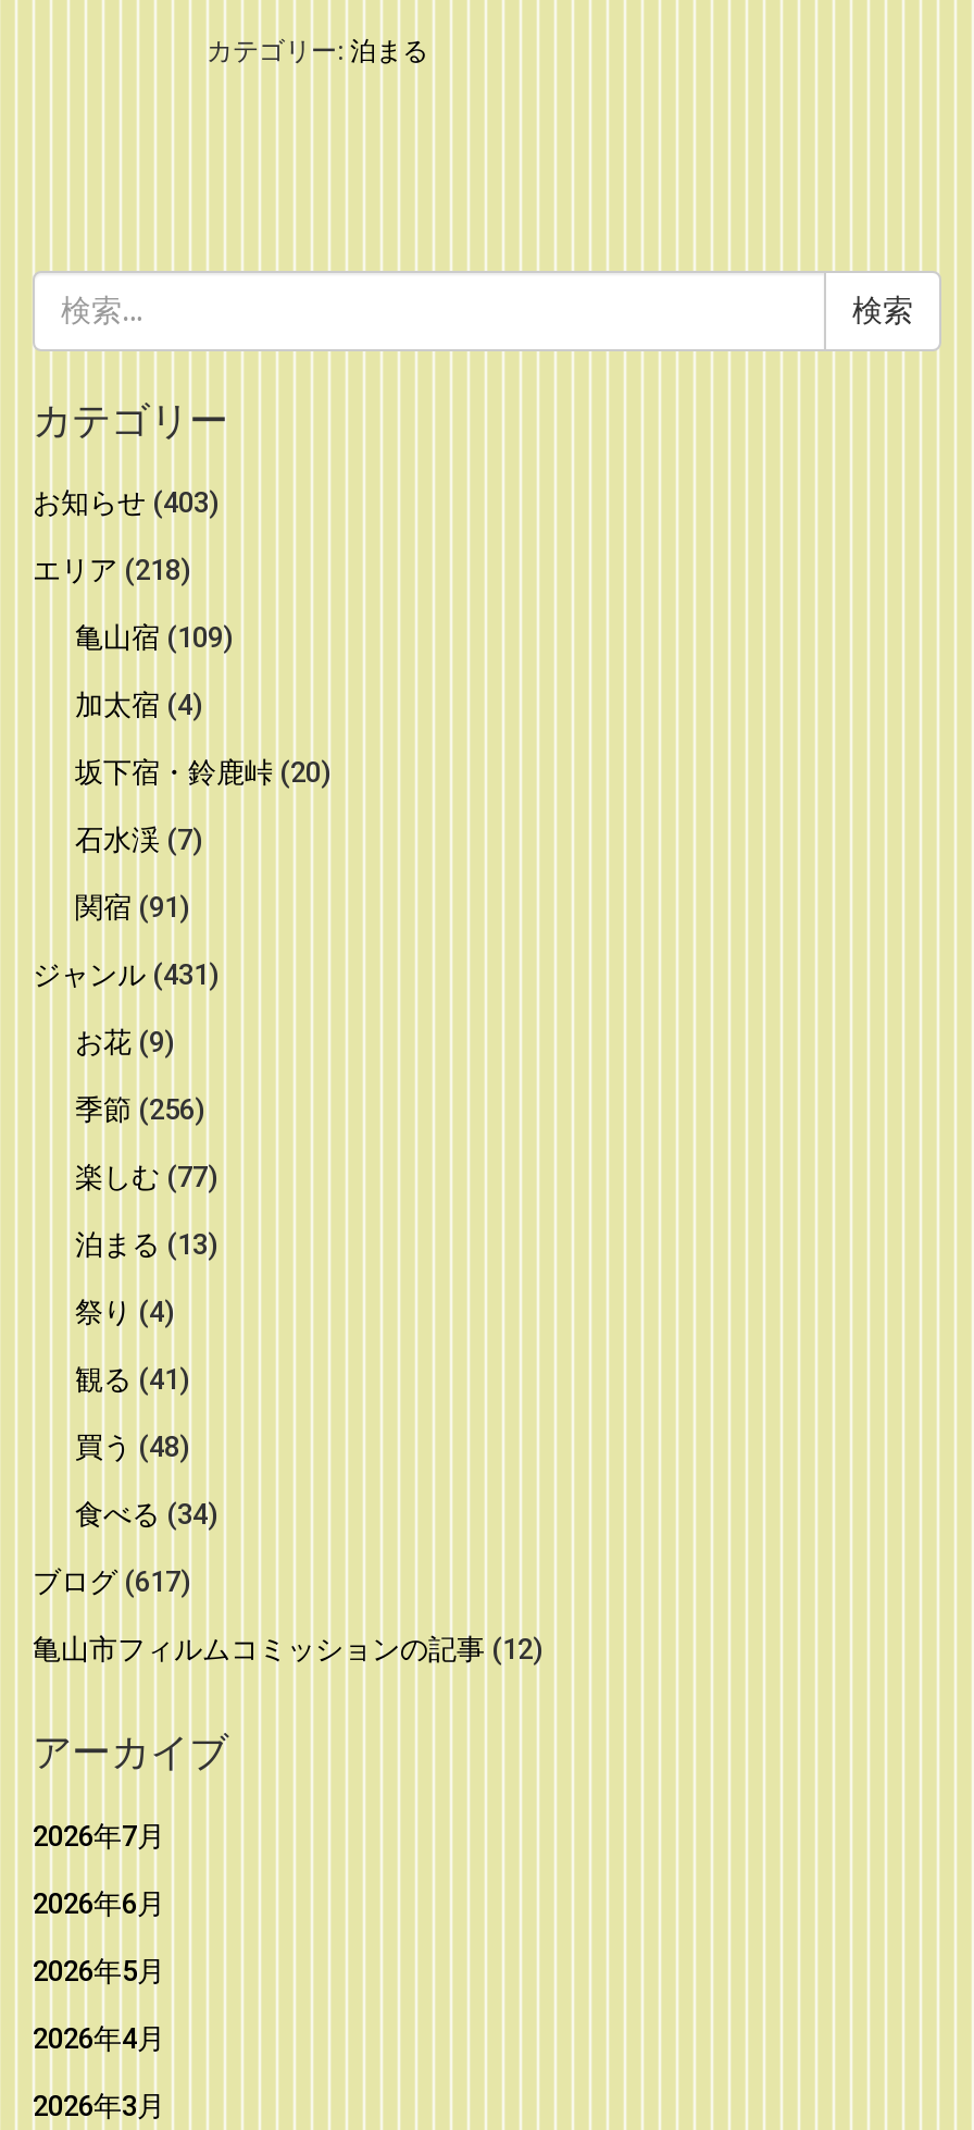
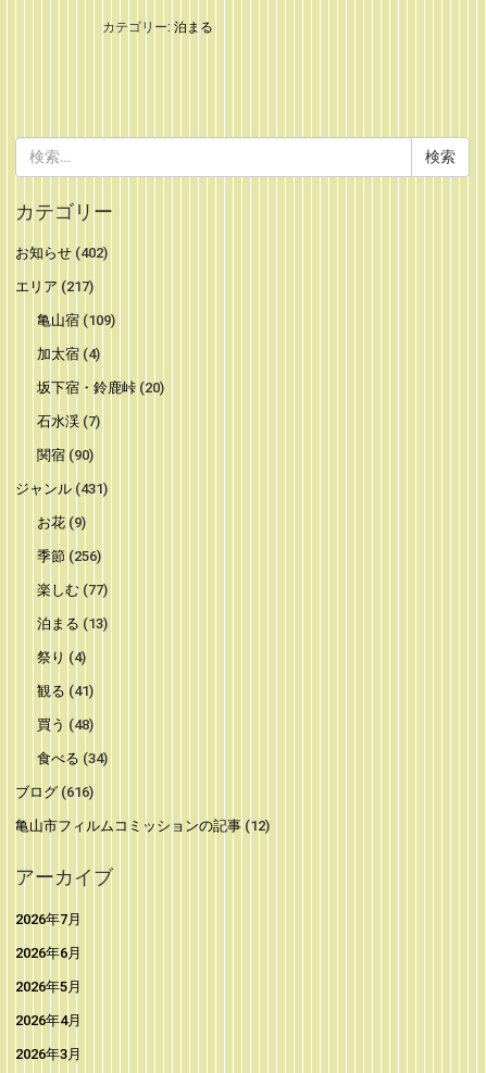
- お知らせ(403)
+ お知らせ(402)

- エリア(218)
+ エリア(217)

- 関宿(91)
+ 関宿(90)

- ブログ(617)
+ ブログ(616)
